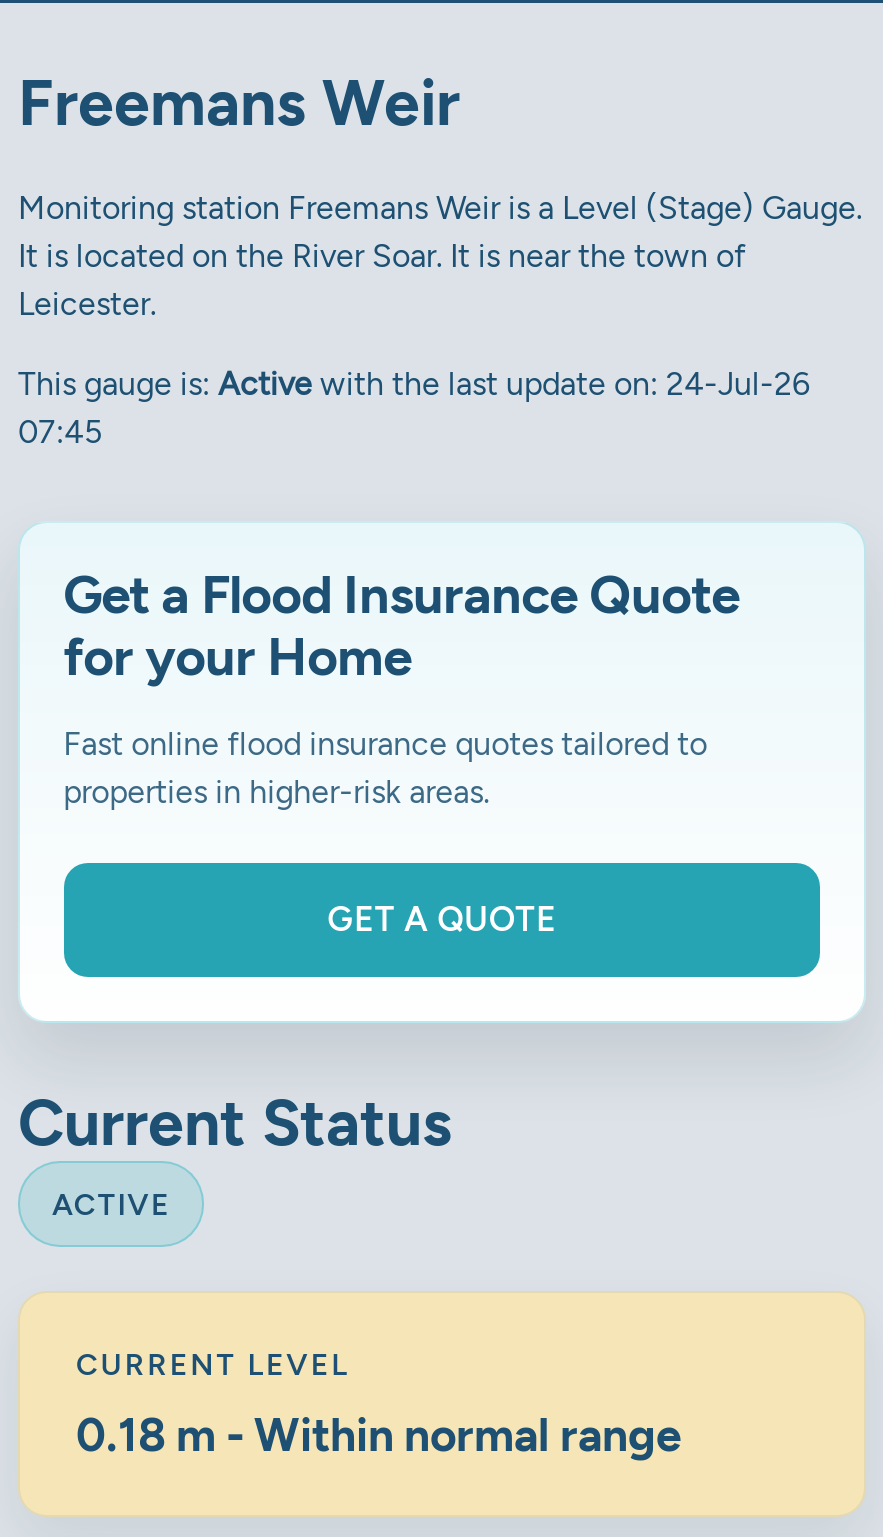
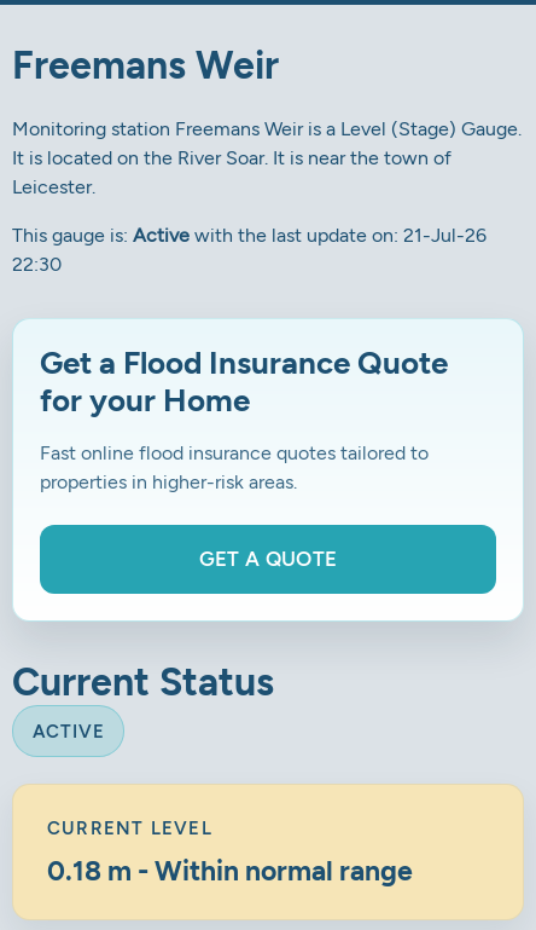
- This gauge is: Active with the last update on: 24-Jul-26
+ This gauge is: Active with the last update on: 21-Jul-26

- 07:45
+ 22:30
